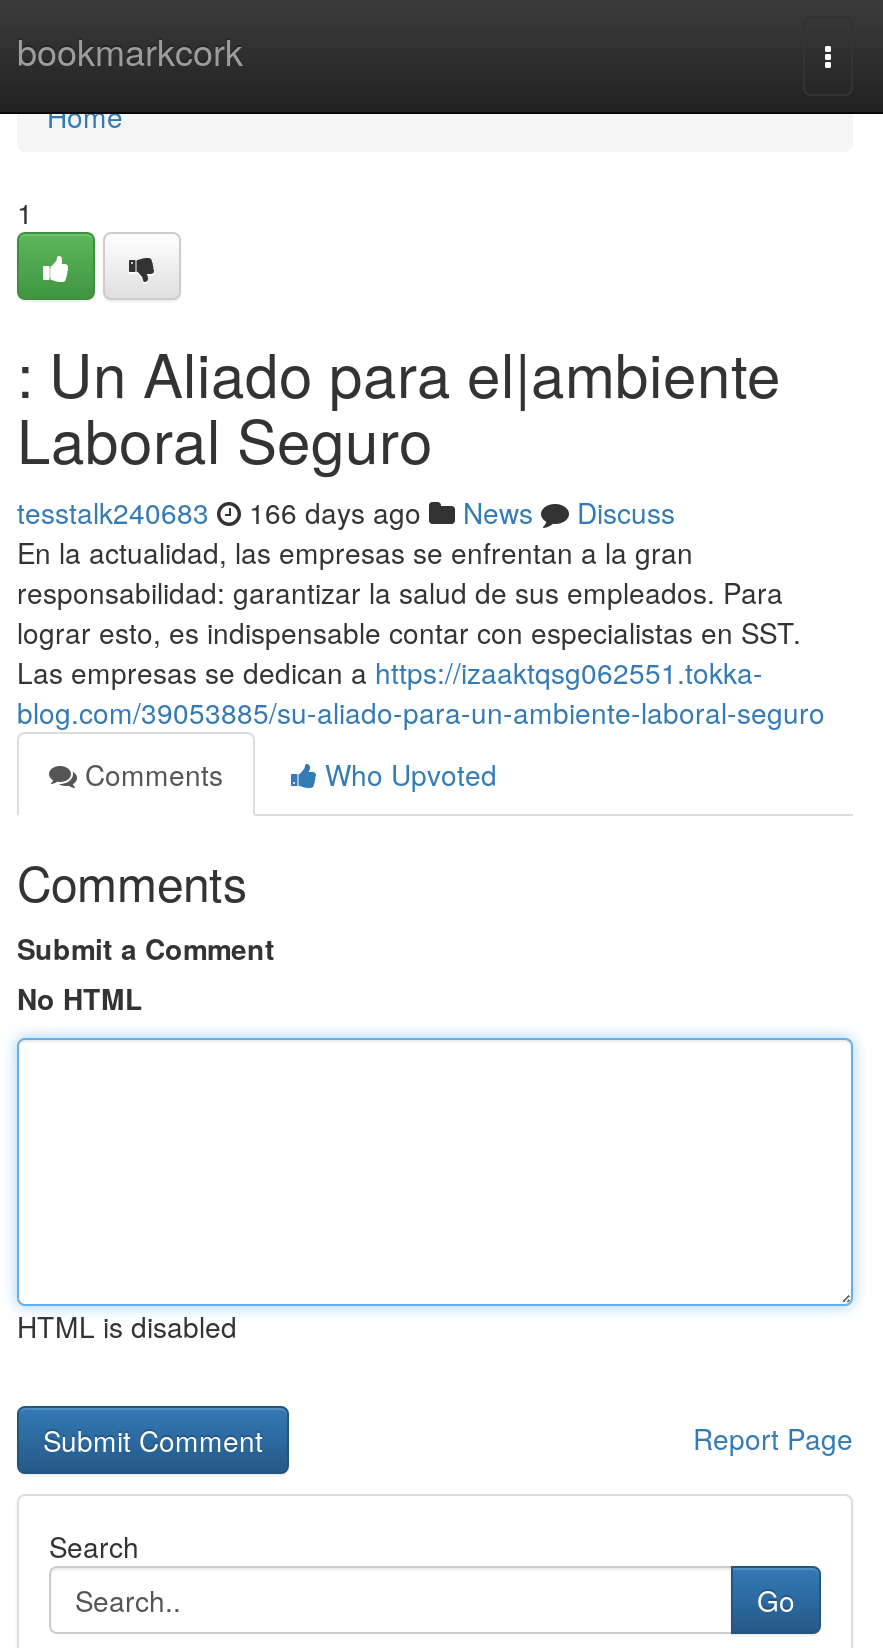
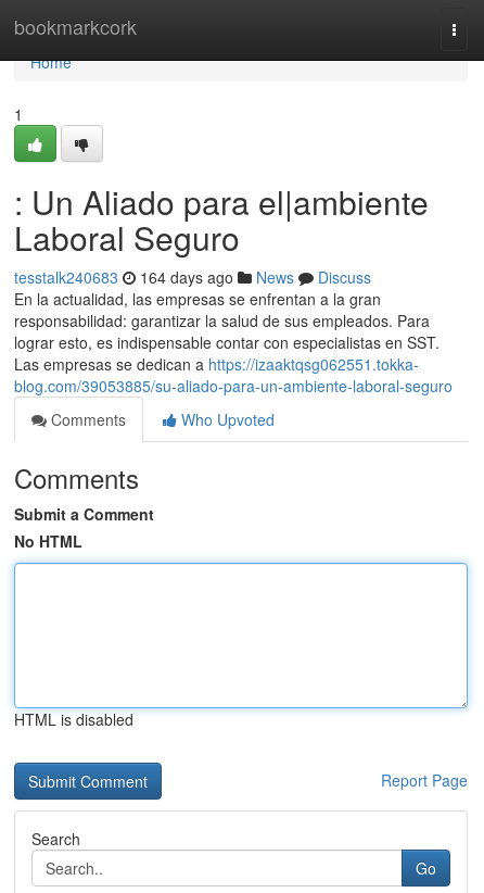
- tesstalk240683 166 days ago News Discuss
+ tesstalk240683 164 days ago News Discuss
